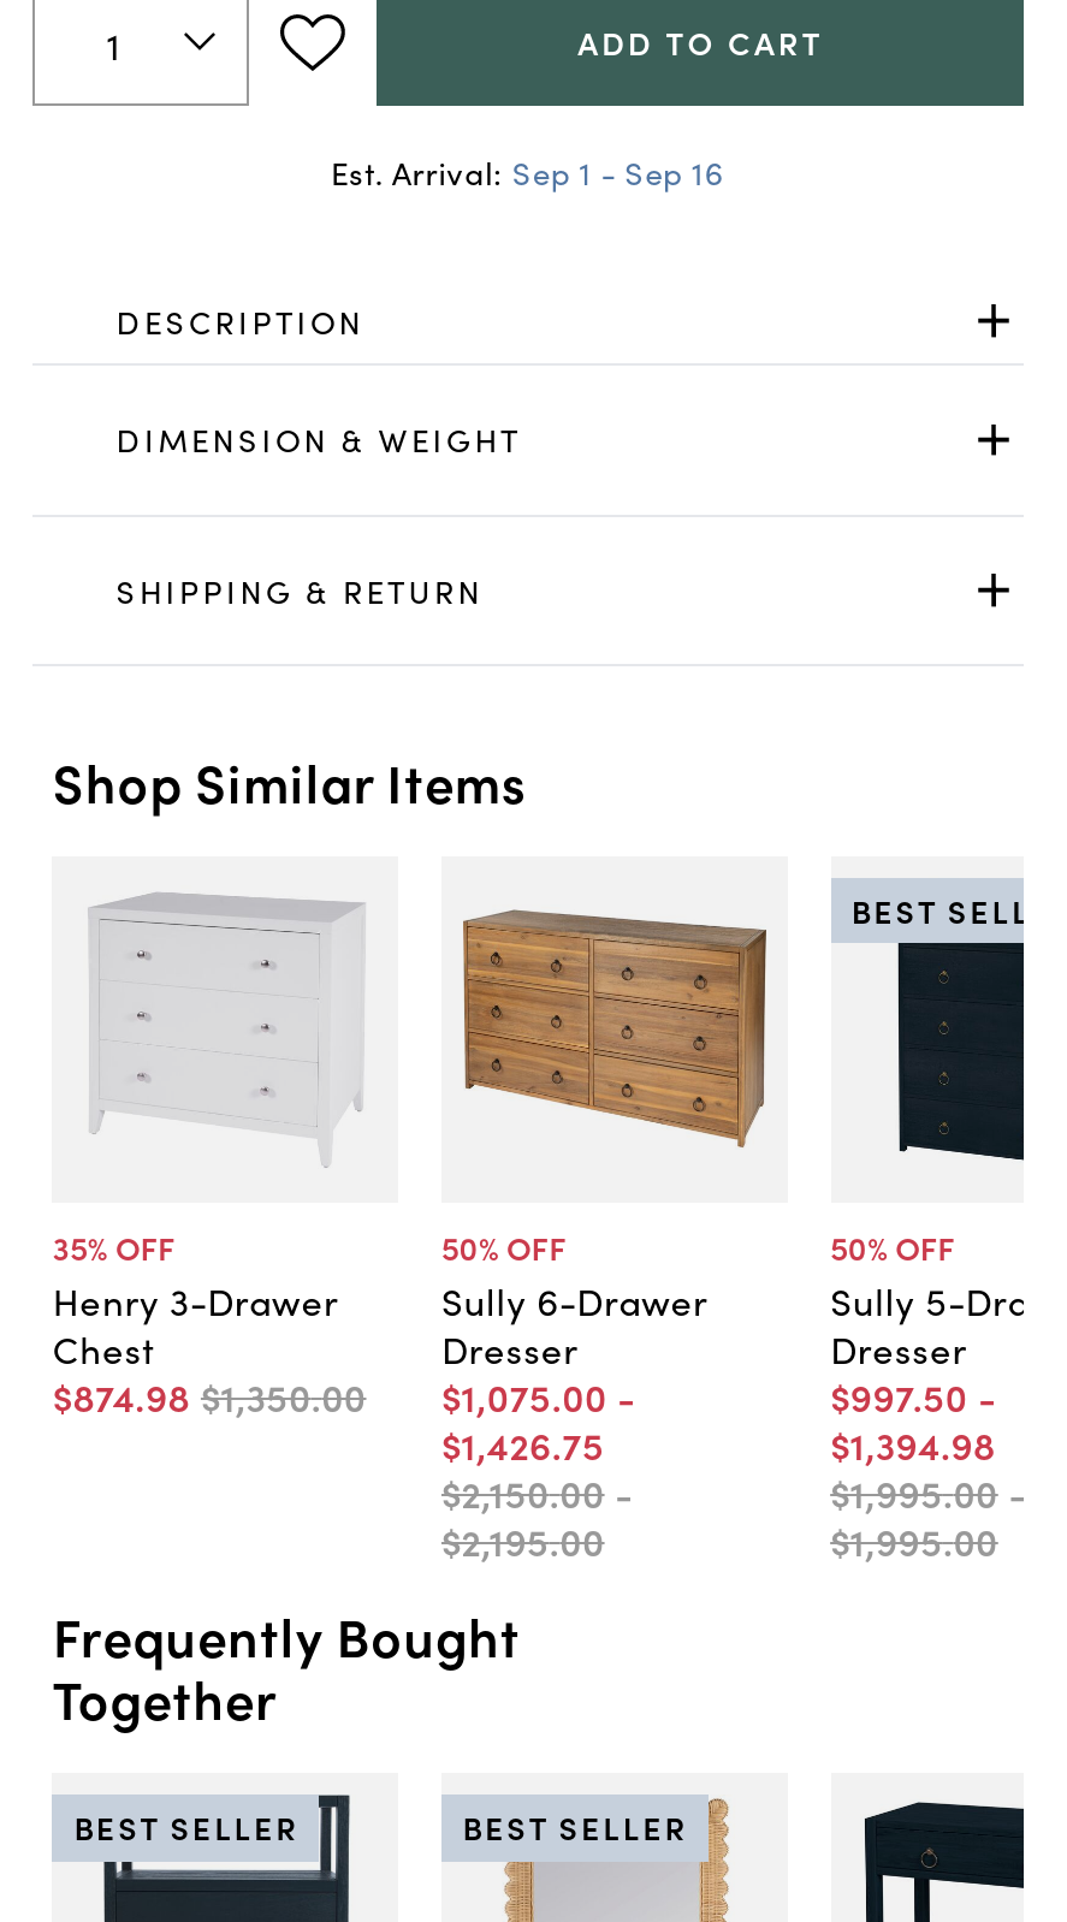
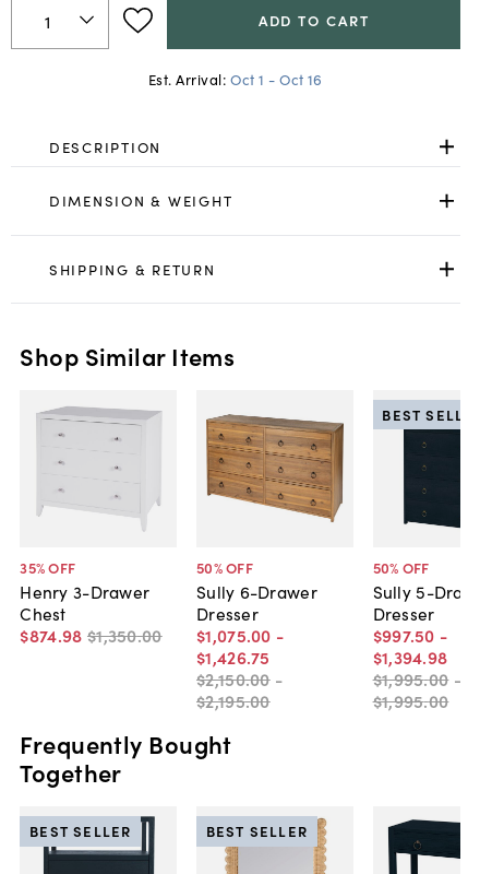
- Est. Arrival: Sep 1 - Sep 16
+ Est. Arrival: Oct 1 - Oct 16
